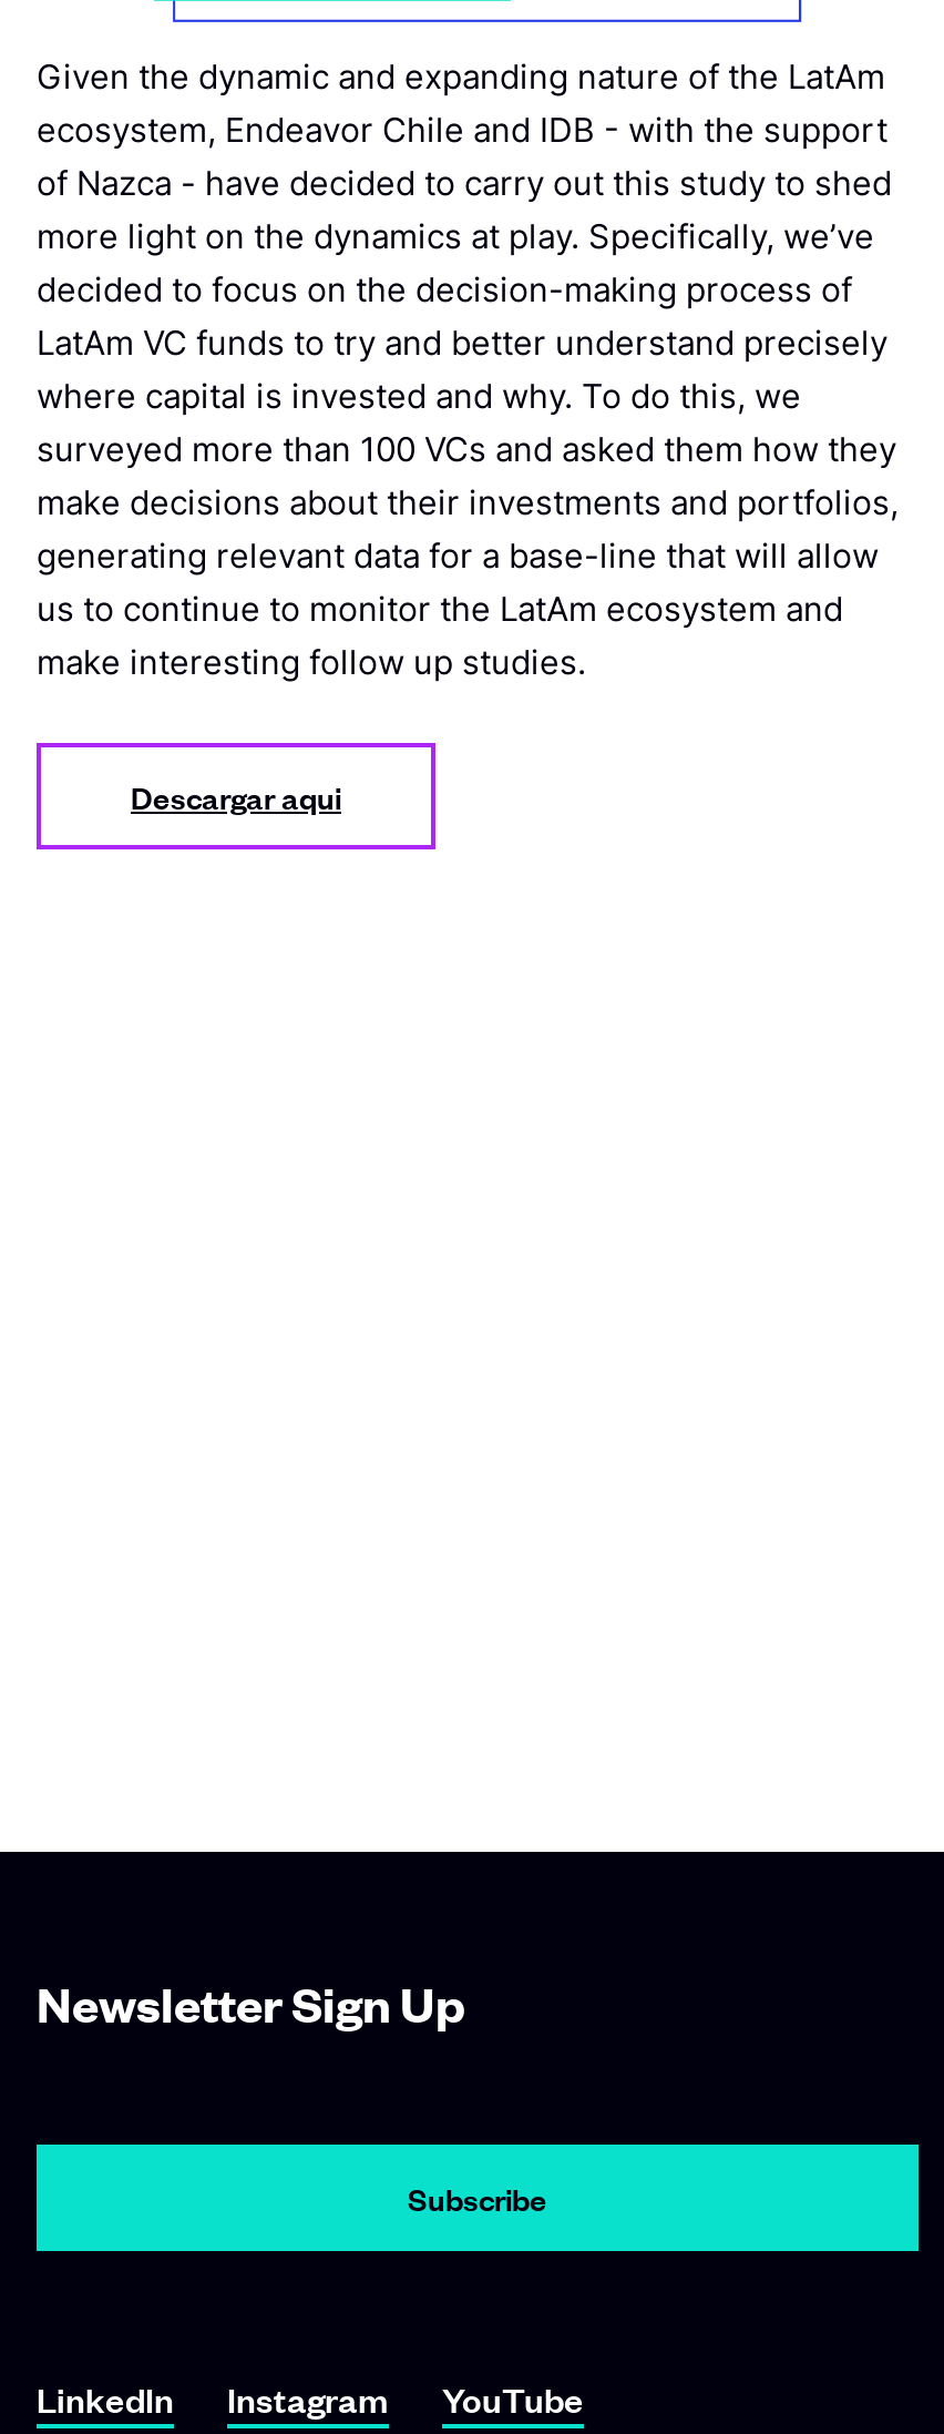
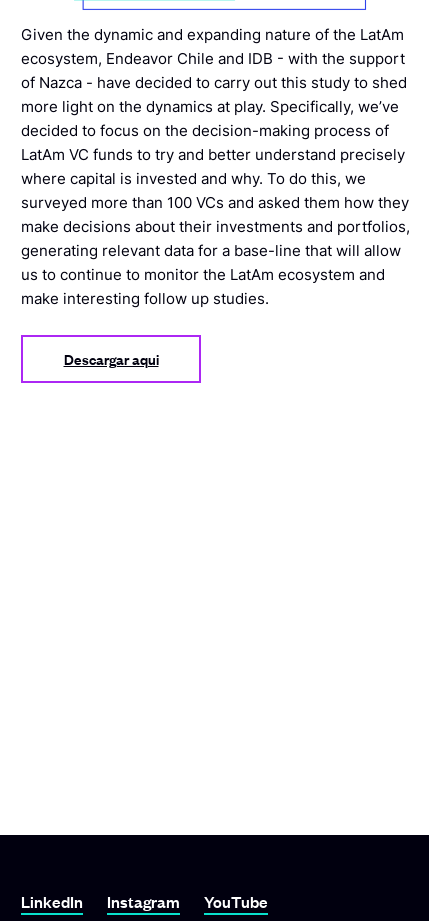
- Newsletter Sign Up
- Subscribe
